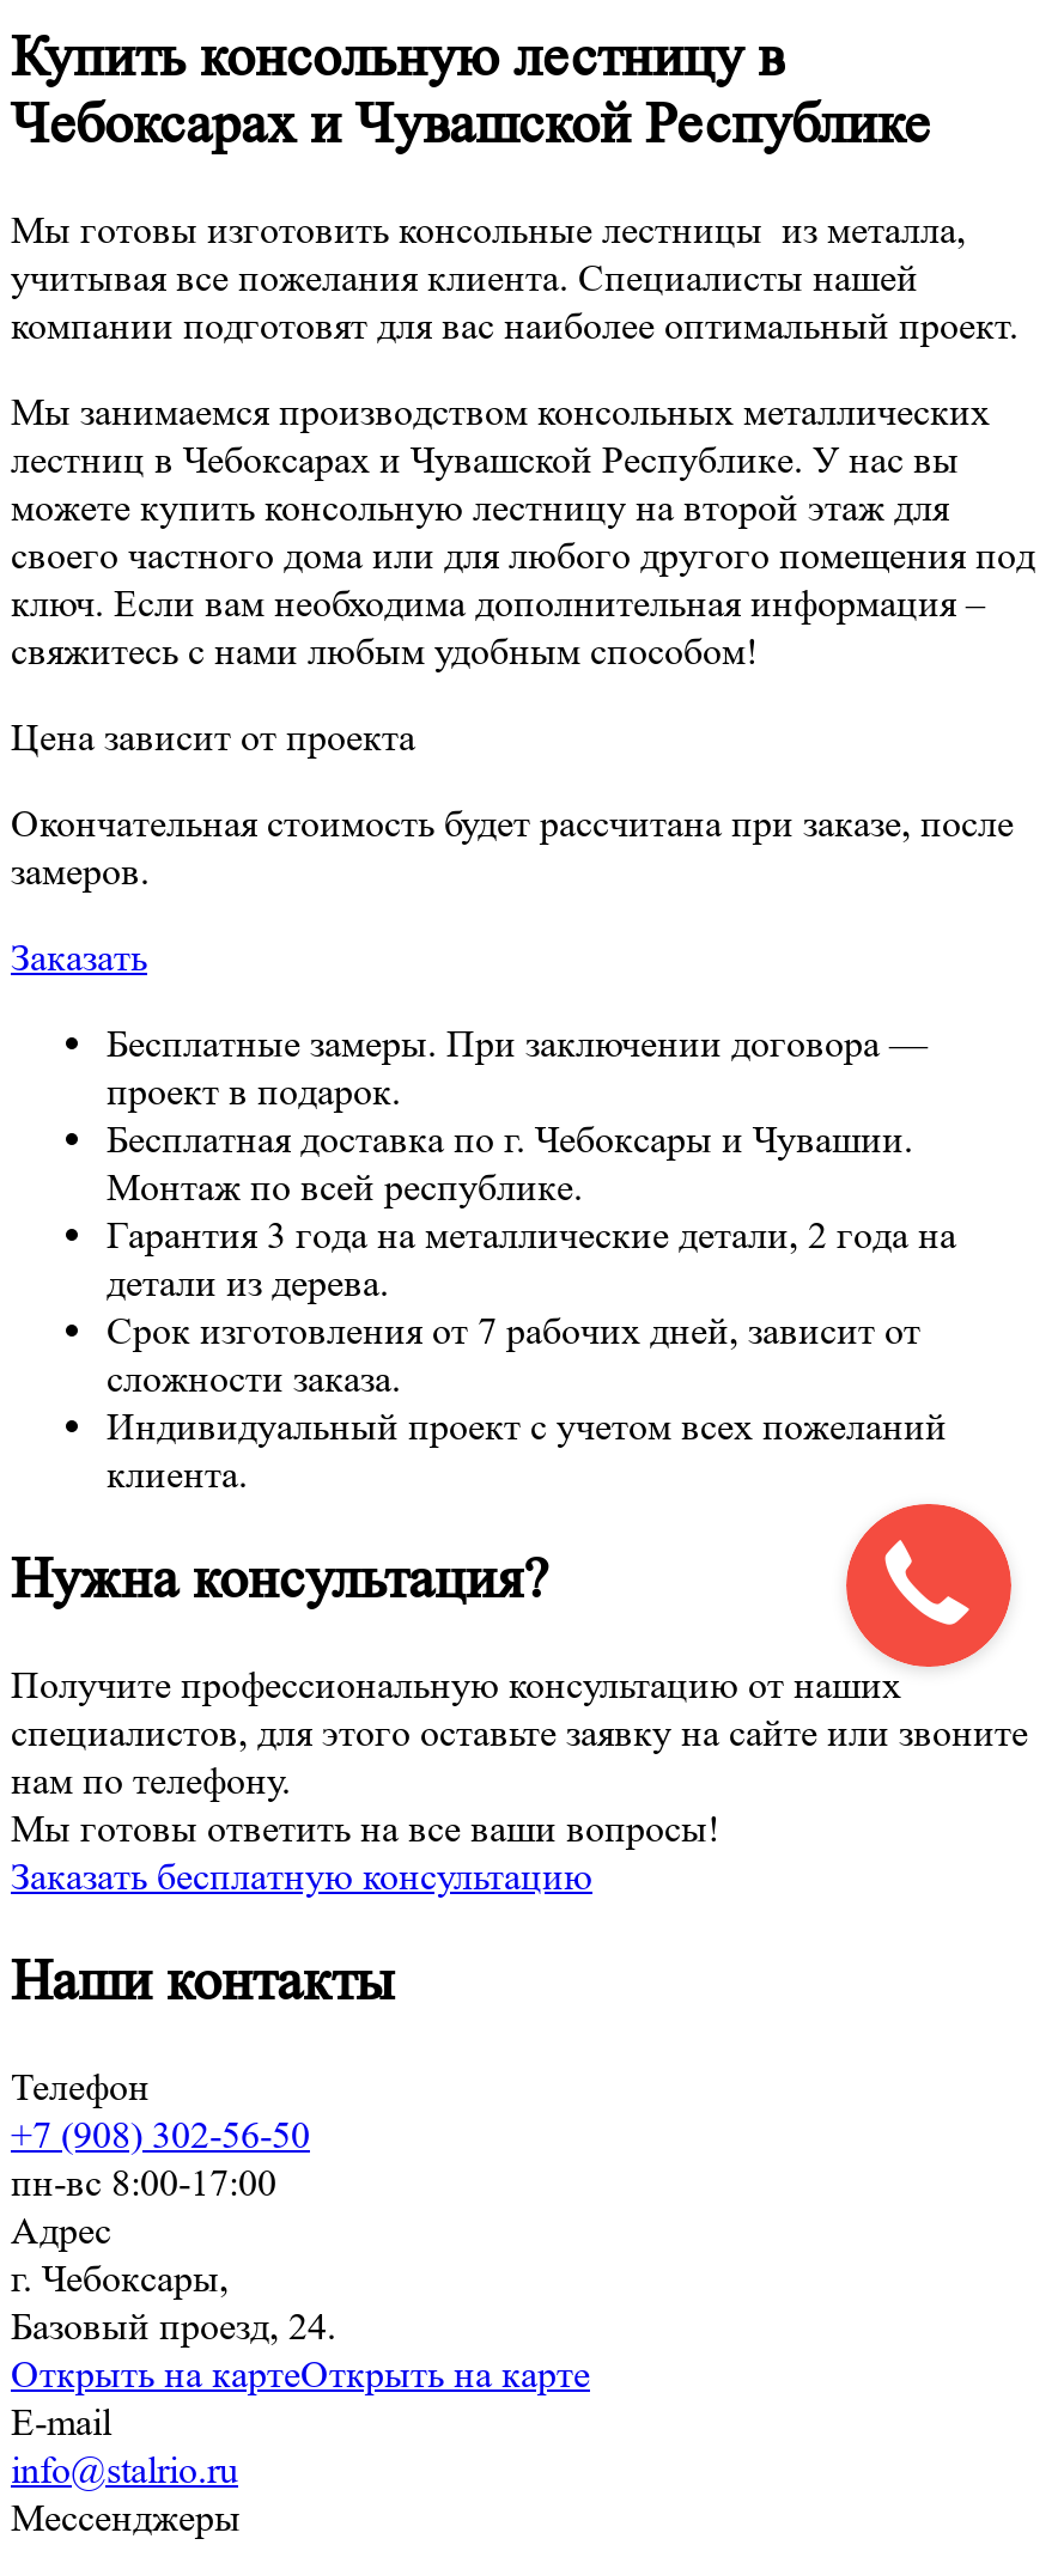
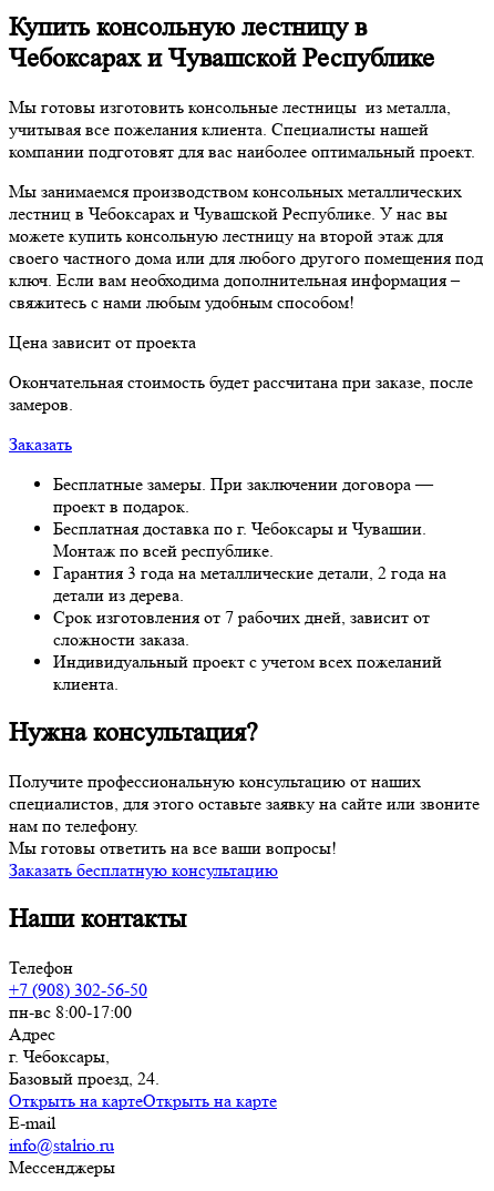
- [image]
